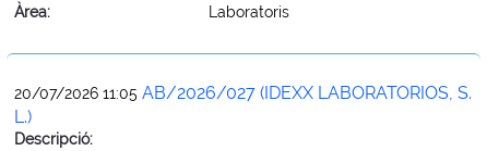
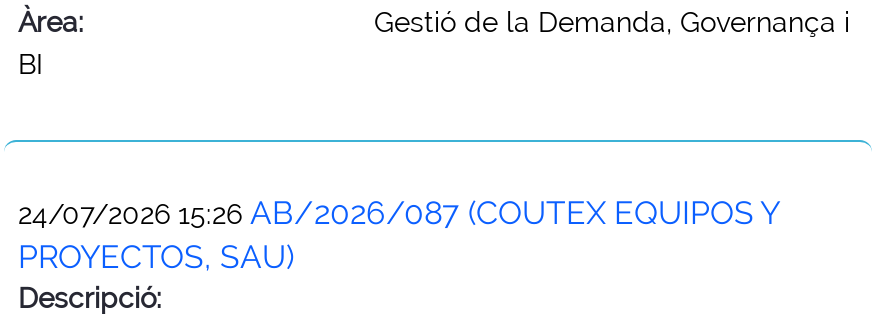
- Laboratoris
+ Gestió de la Demanda, Governança i
+ BI

- 20/07/2026 11:05 AB/2026/027 (IDEXX LABORATORIOS, S.
- L.)
+ 24/07/2026 15:26 AB/2026/087 (COUTEX EQUIPOS Y
+ PROYECTOS, SAU)
